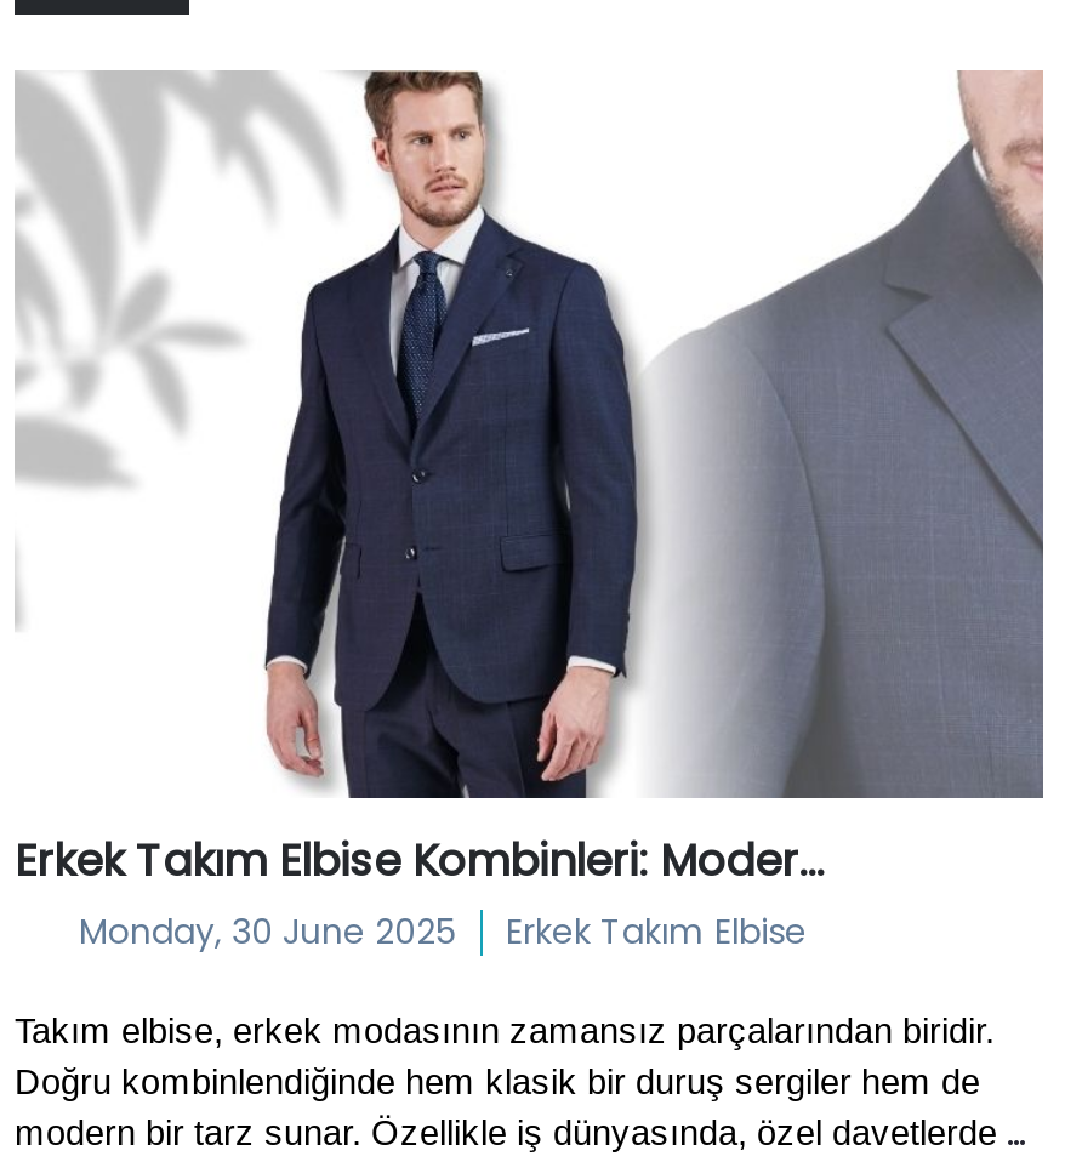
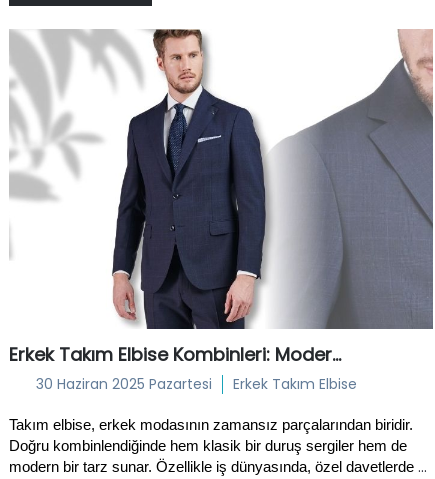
- Monday, 30 June 2025
+ 30 Haziran 2025 Pazartesi
